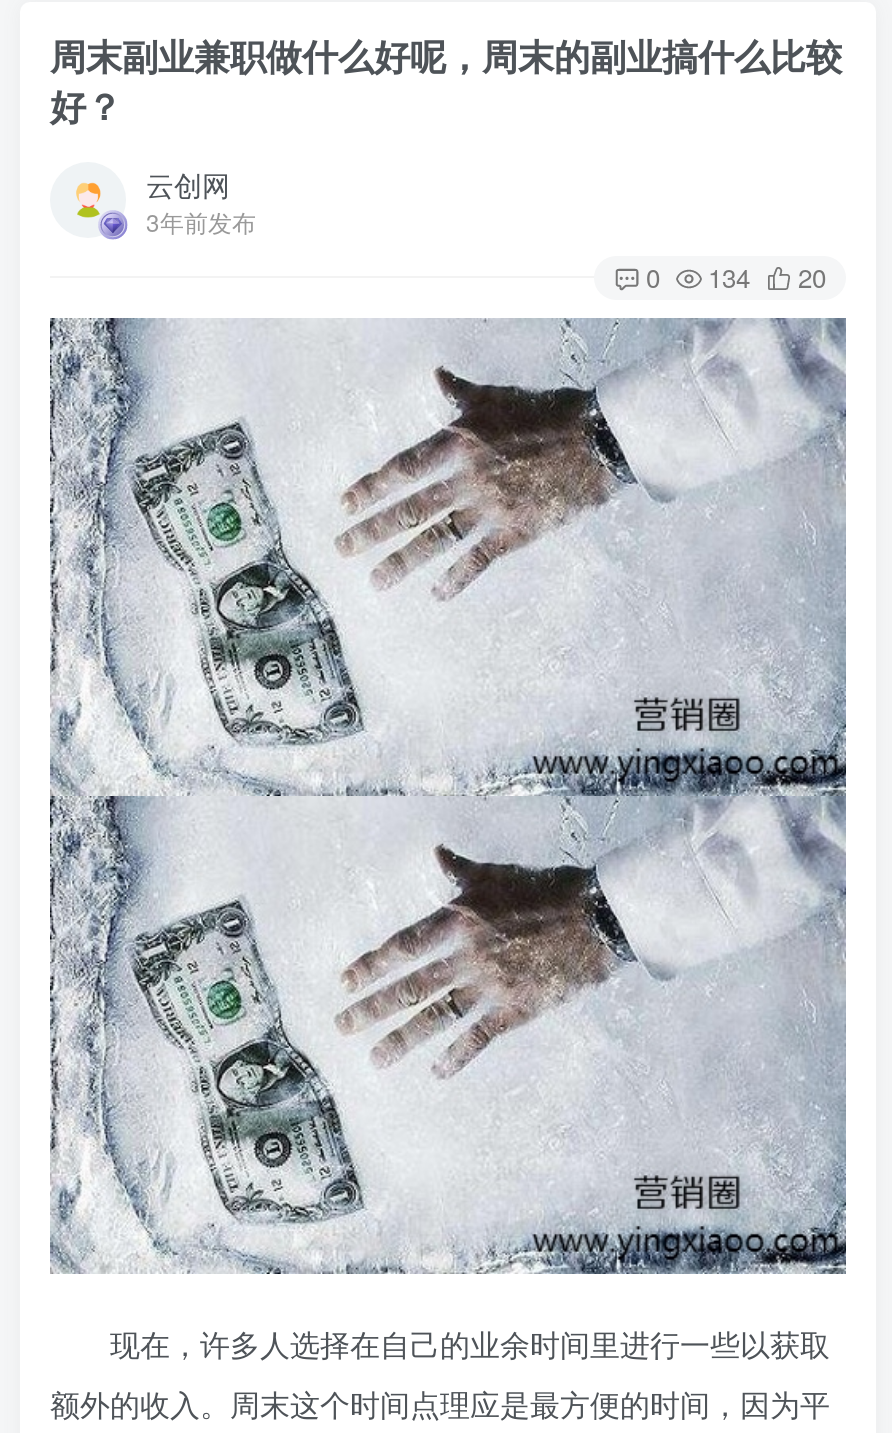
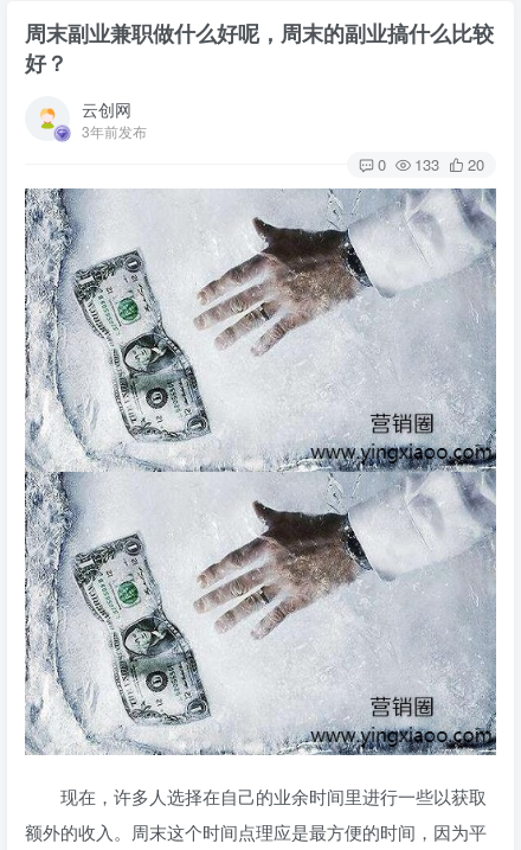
- 0 134 20
+ 0 133 20
